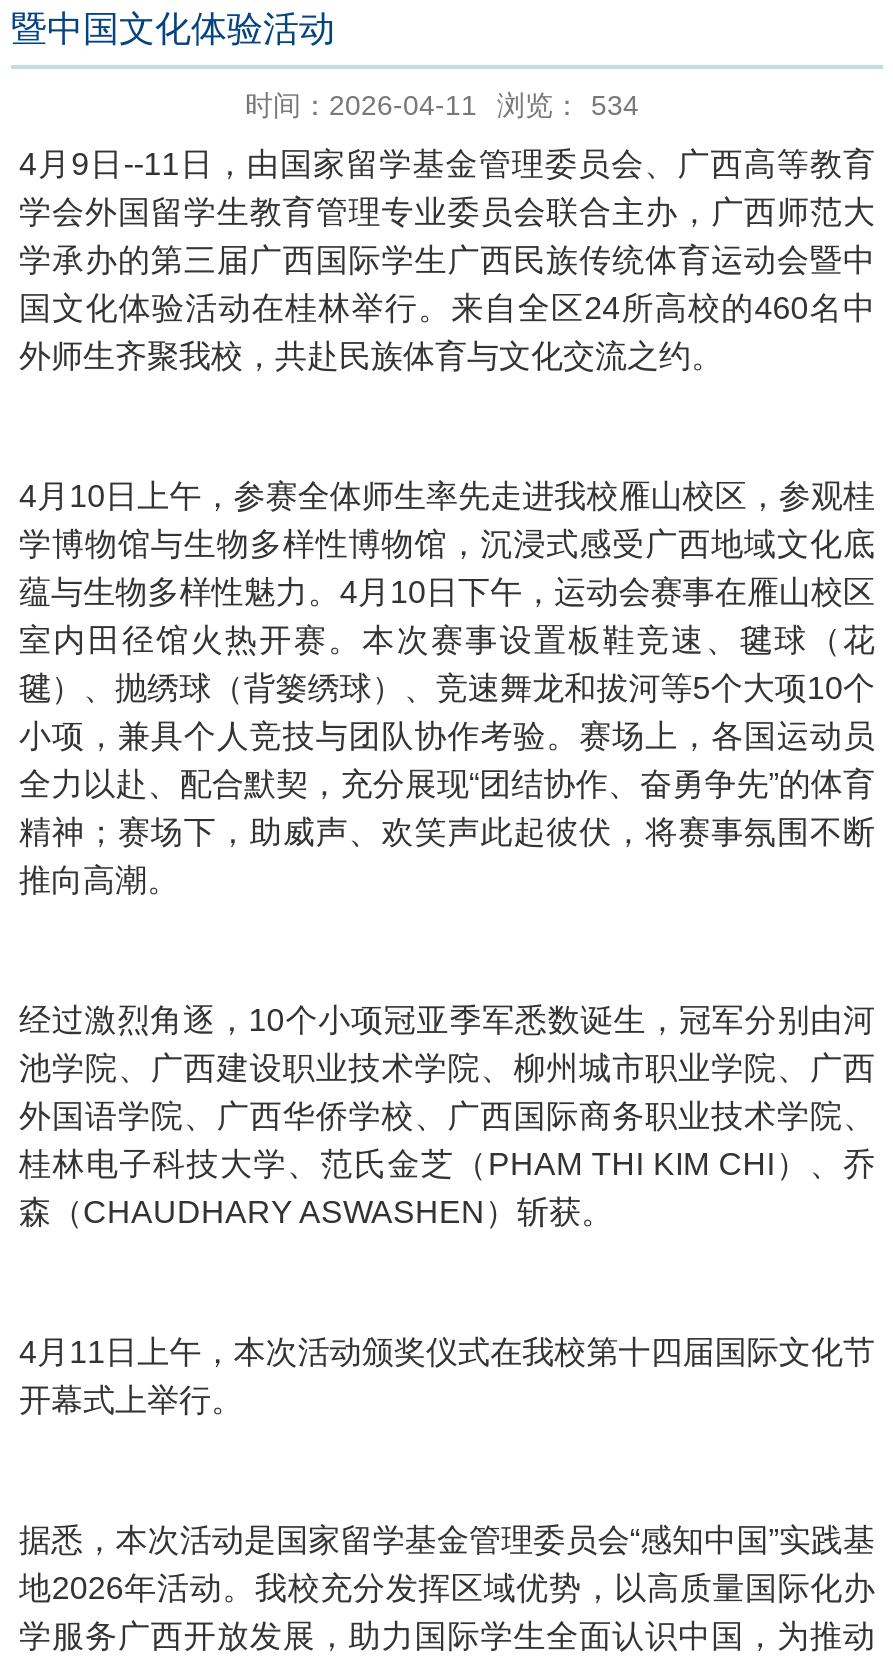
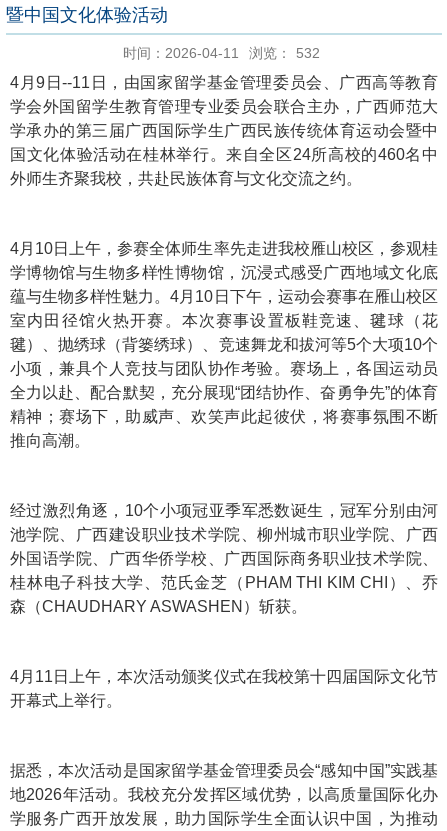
- 时间：2026-04-11 浏览： 534
+ 时间：2026-04-11 浏览： 532
